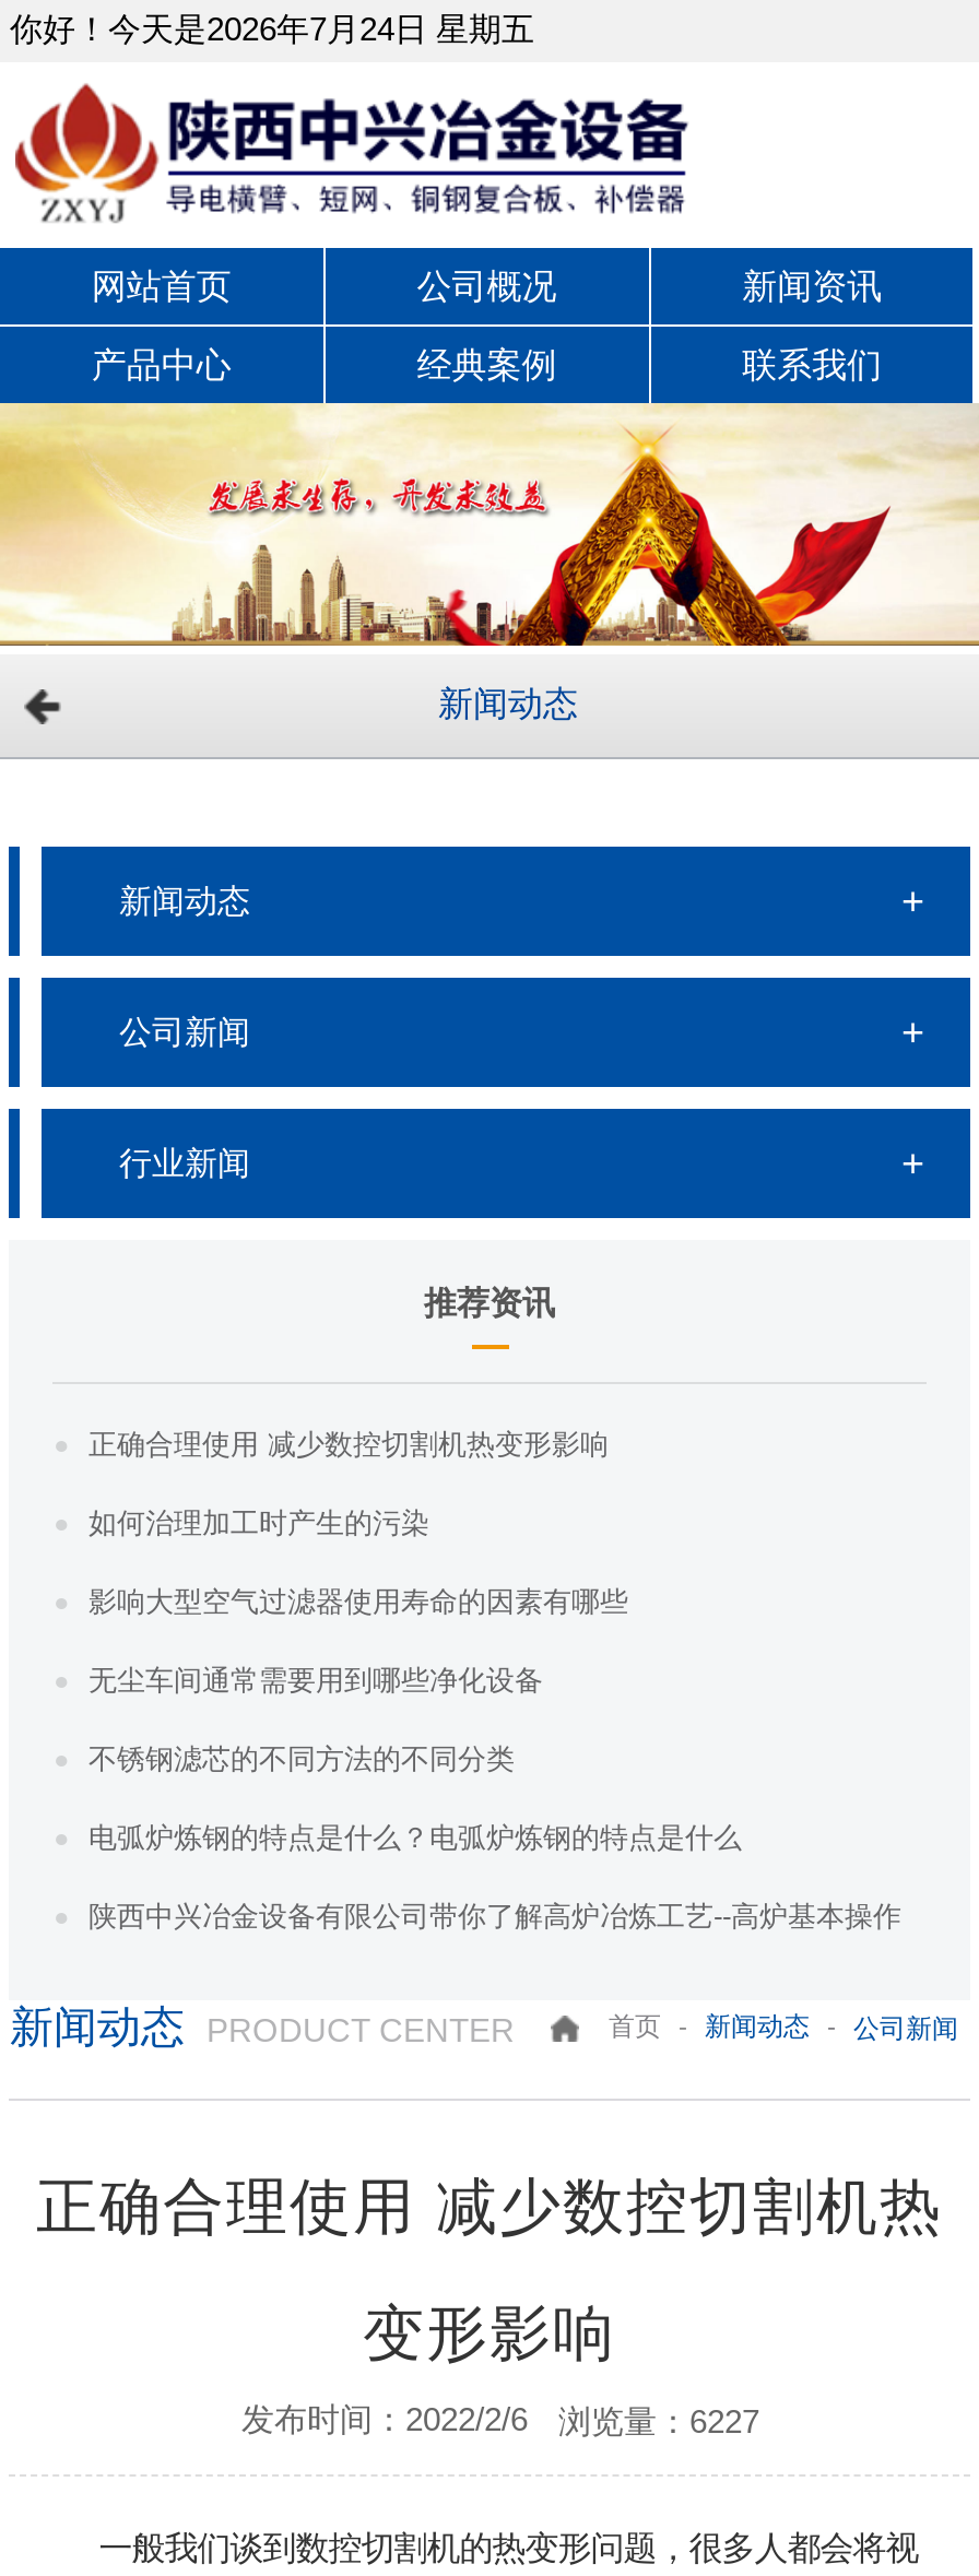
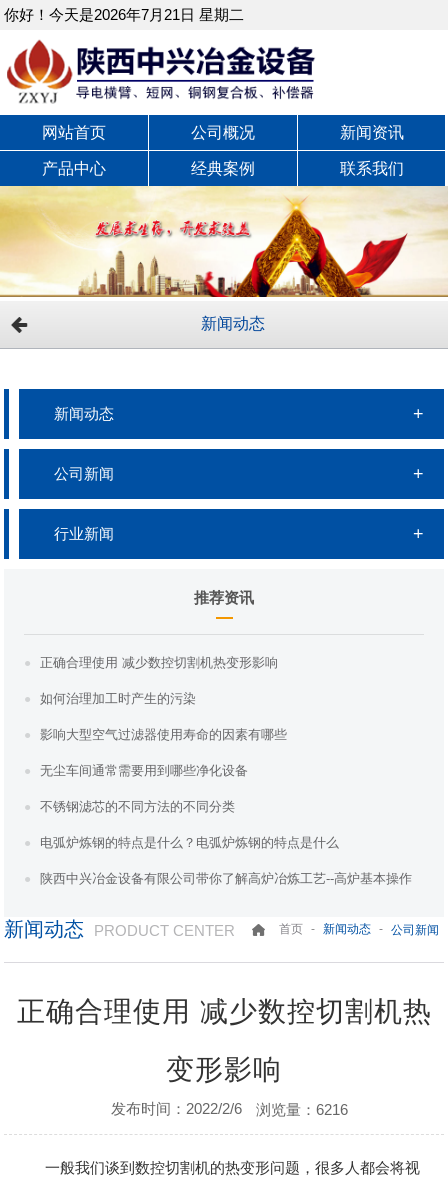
- 你好！今天是2026年7月24日 星期五
+ 你好！今天是2026年7月21日 星期二

- 发布时间：2022/2/6 浏览量：6227
+ 发布时间：2022/2/6 浏览量：6216
